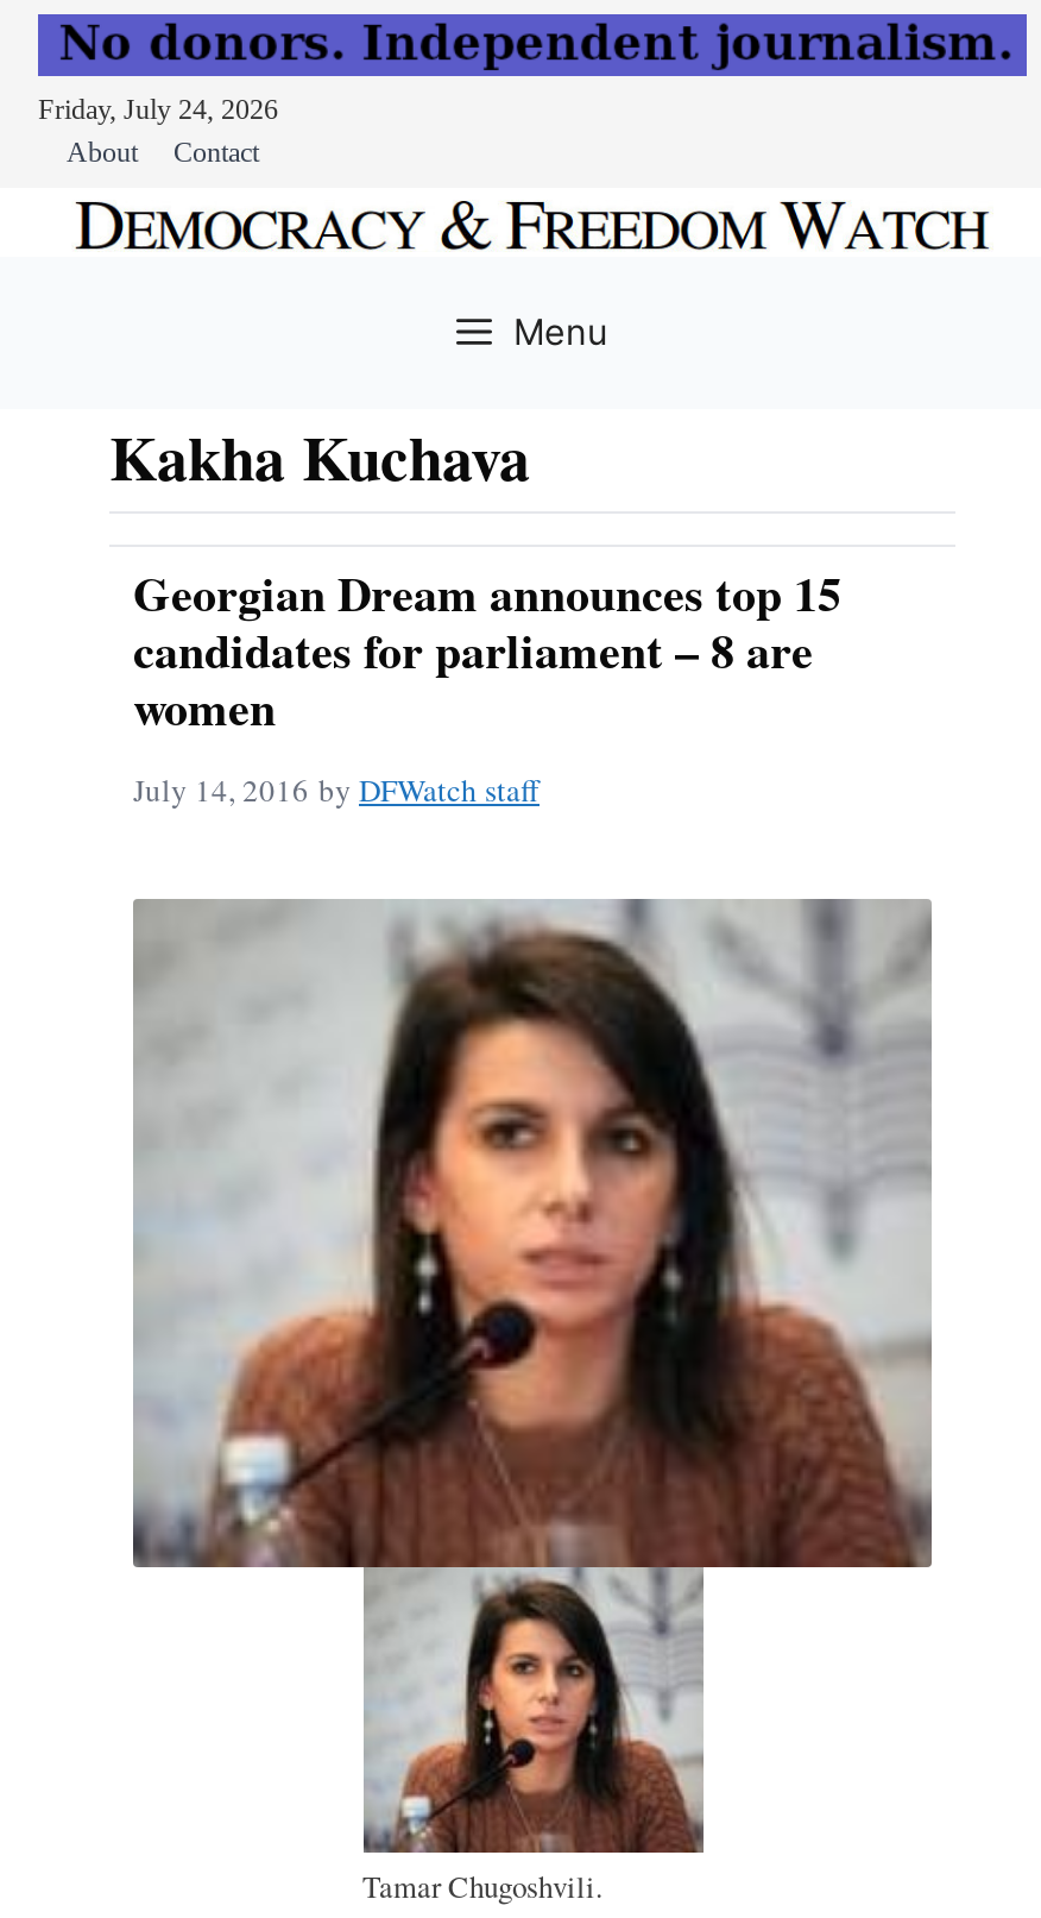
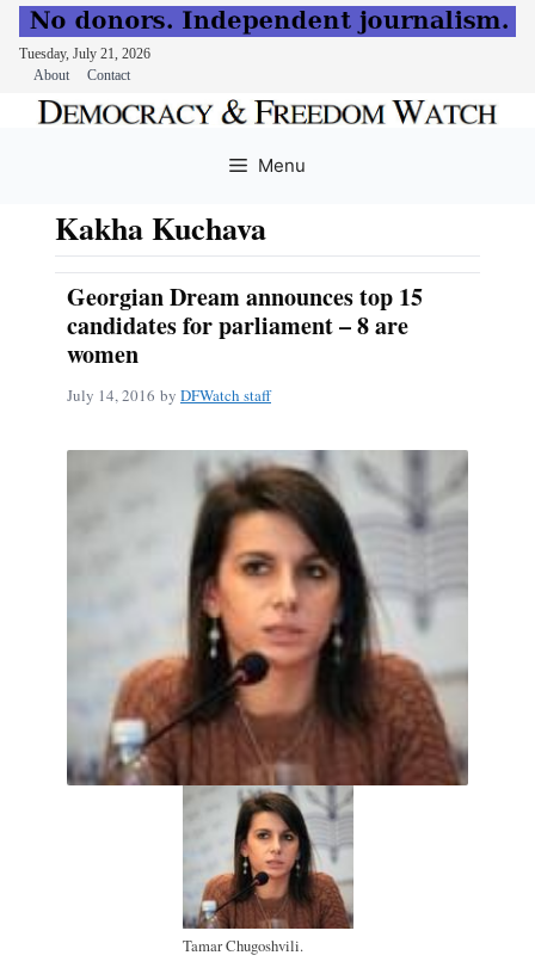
- Friday, July 24, 2026
+ Tuesday, July 21, 2026
